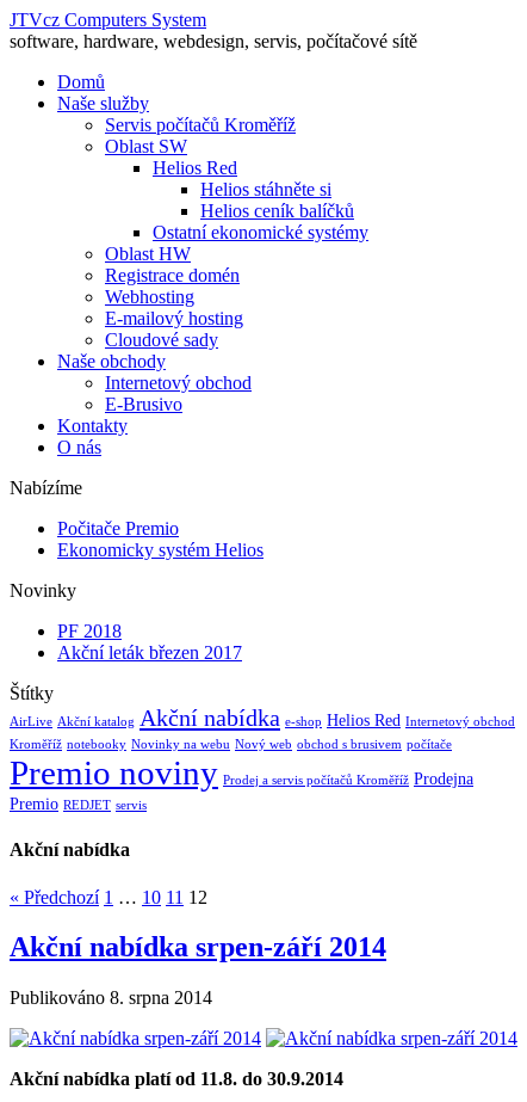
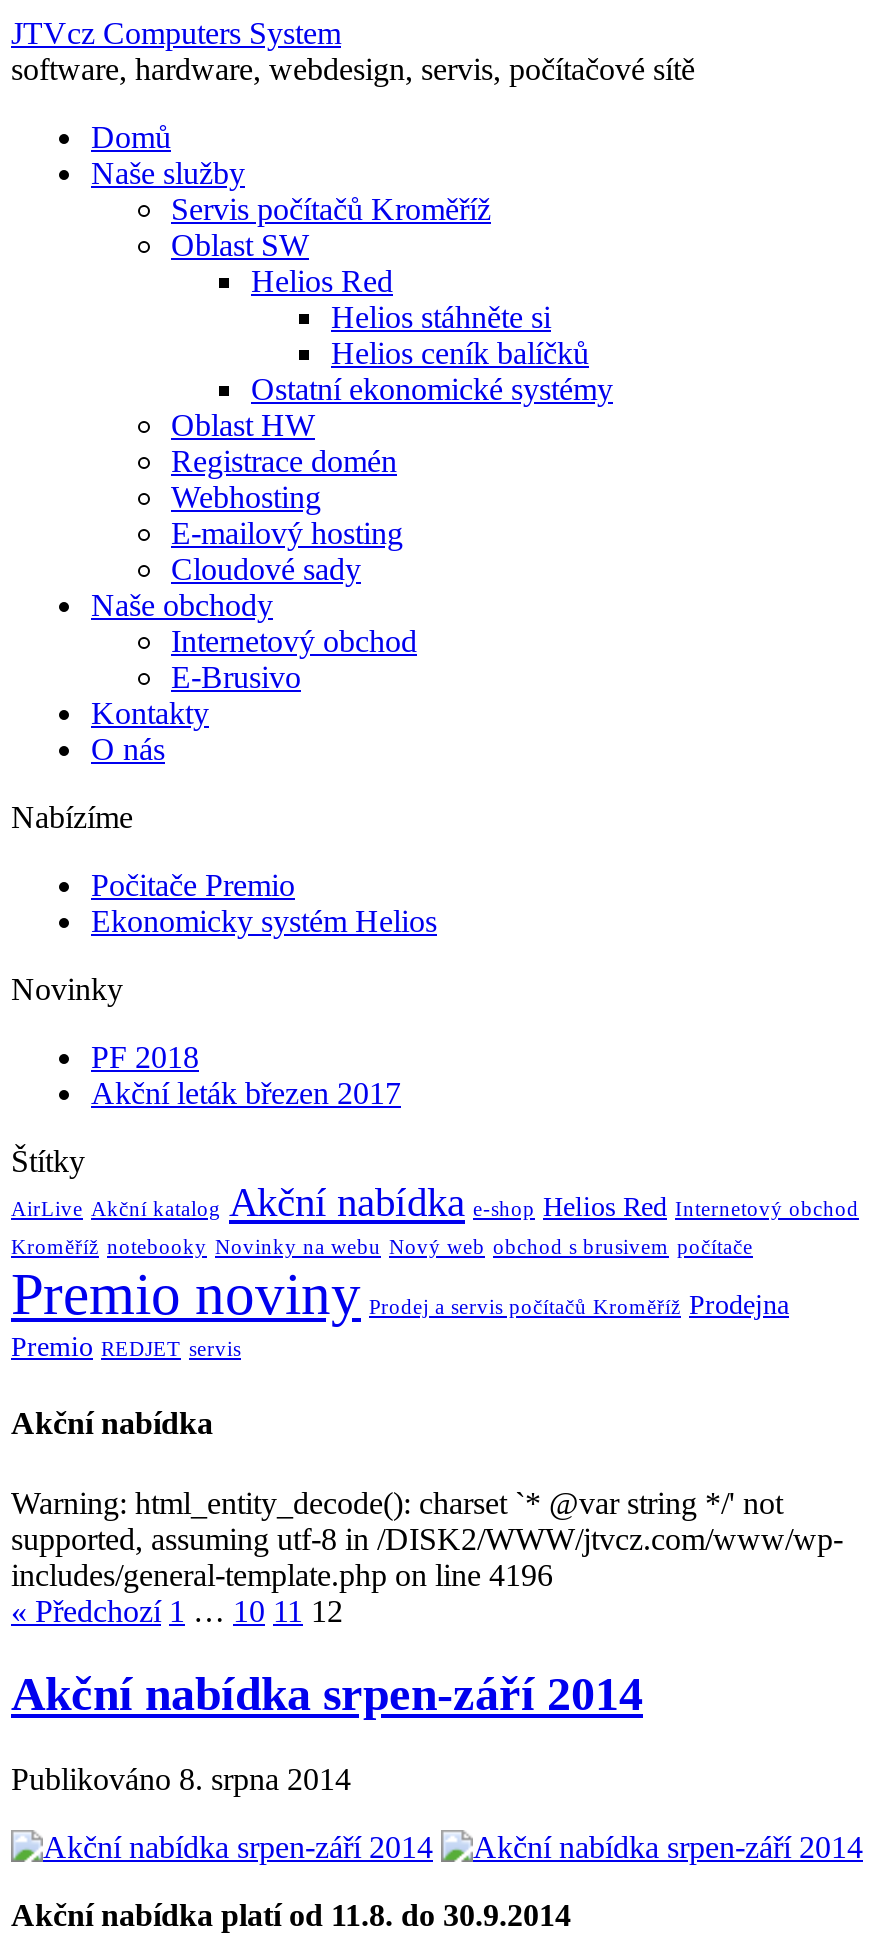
+ Warning: html_entity_decode(): charset `* @var string */' not
+ supported, assuming utf-8 in /DISK2/WWW/jtvcz.com/www/wp-
+ includes/general-template.php on line 4196
